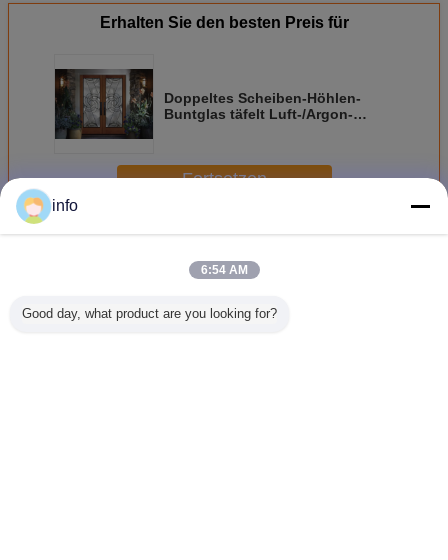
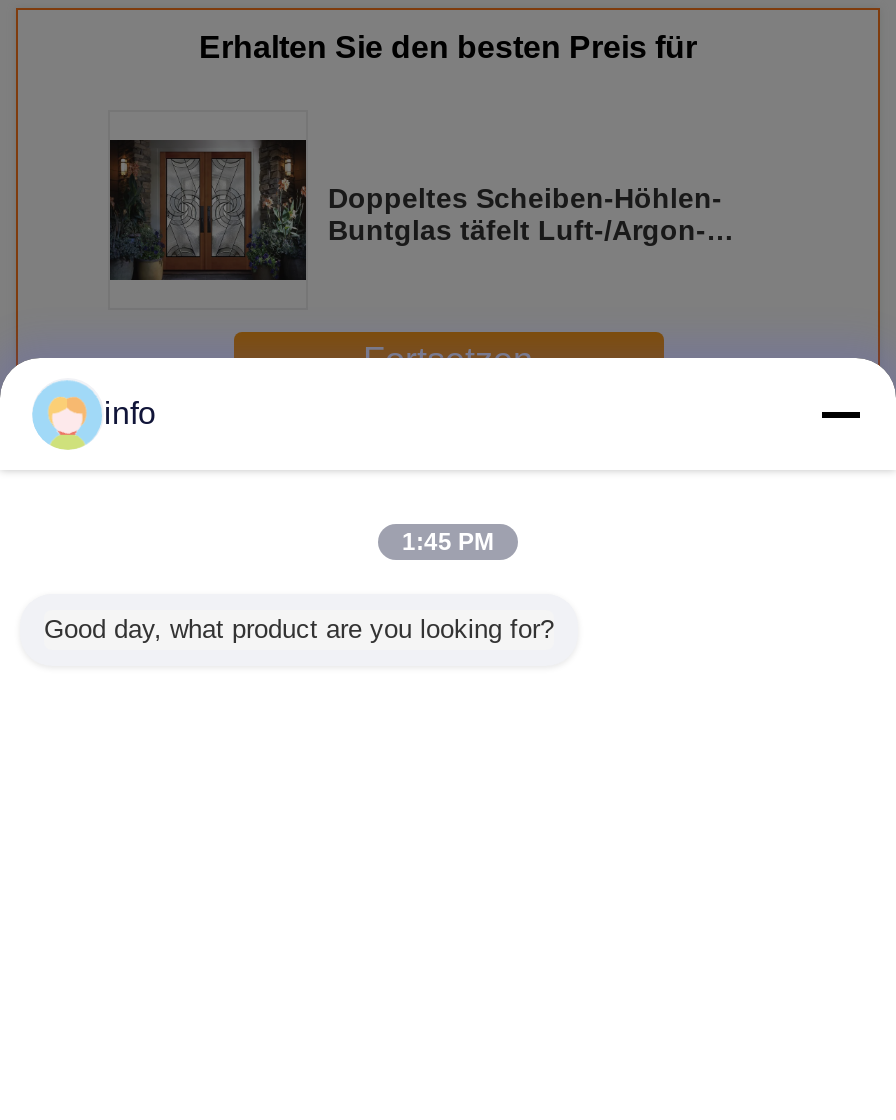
- 6:54 AM
+ 1:45 PM
